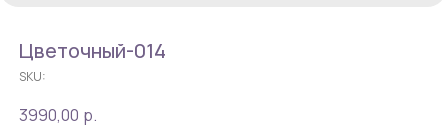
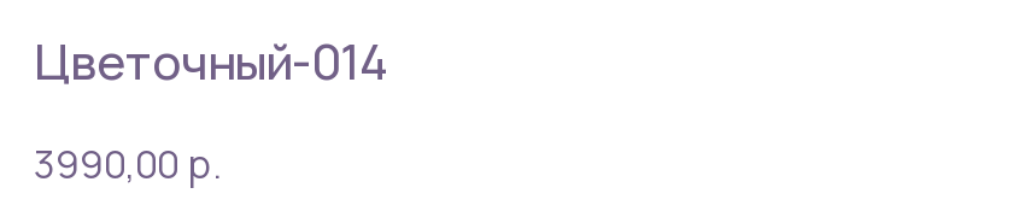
- SKU:
